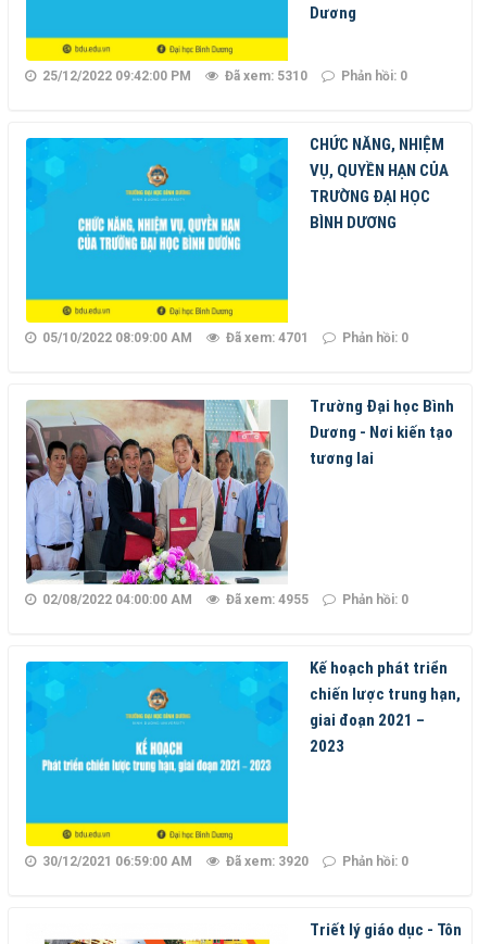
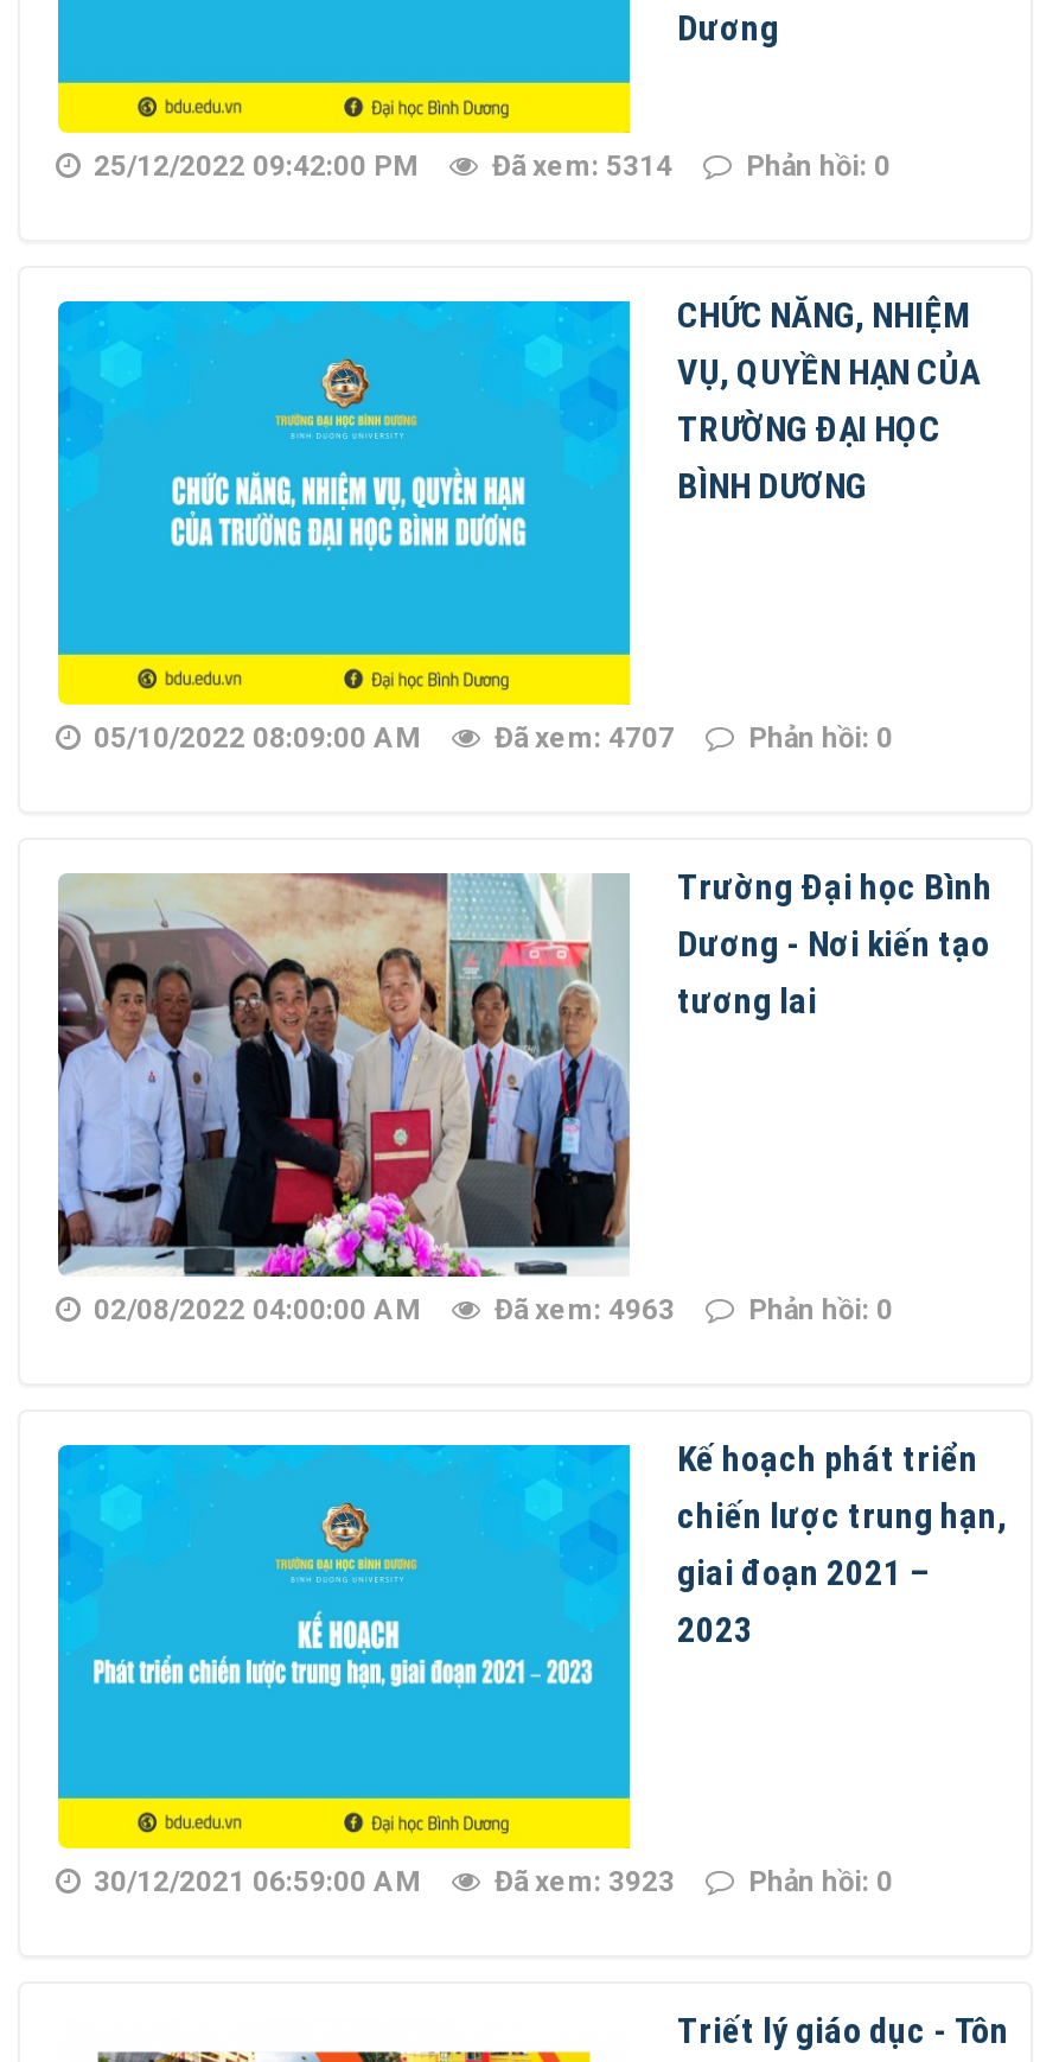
- Đã xem: 5310
+ Đã xem: 5314

- 05/10/2022 08:09:00 AM Đã xem: 4701 Phản hồi: 0
+ 05/10/2022 08:09:00 AM Đã xem: 4707 Phản hồi: 0

- 02/08/2022 04:00:00 AM Đã xem: 4955 Phản hồi: 0
+ 02/08/2022 04:00:00 AM Đã xem: 4963 Phản hồi: 0

- 30/12/2021 06:59:00 AM Đã xem: 3920 Phản hồi: 0
+ 30/12/2021 06:59:00 AM Đã xem: 3923 Phản hồi: 0
